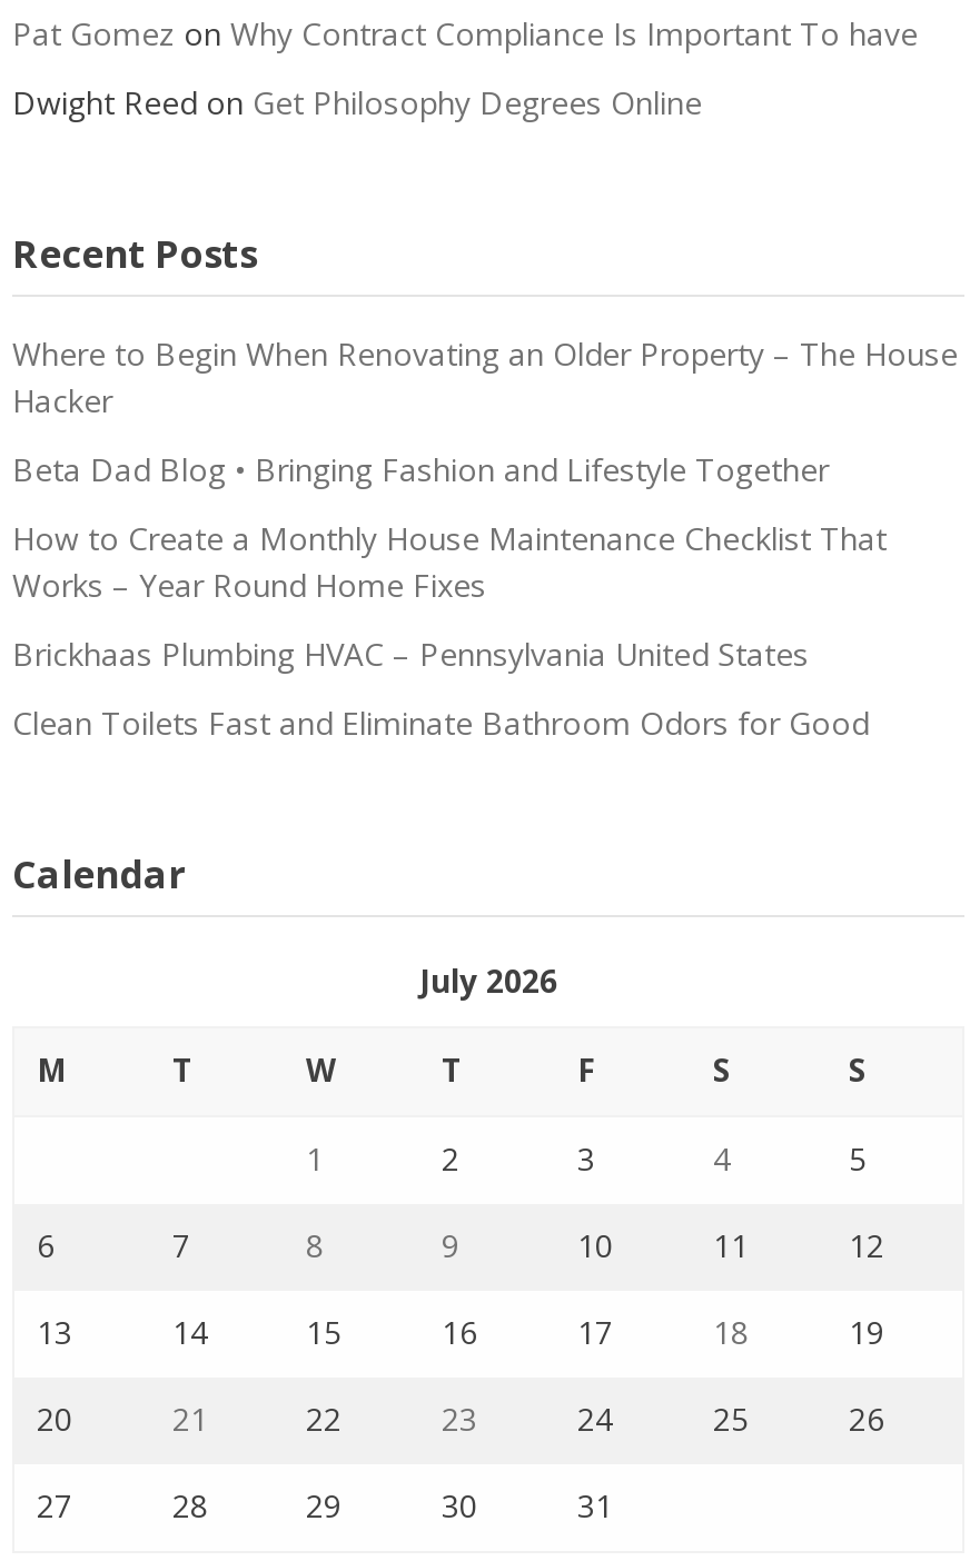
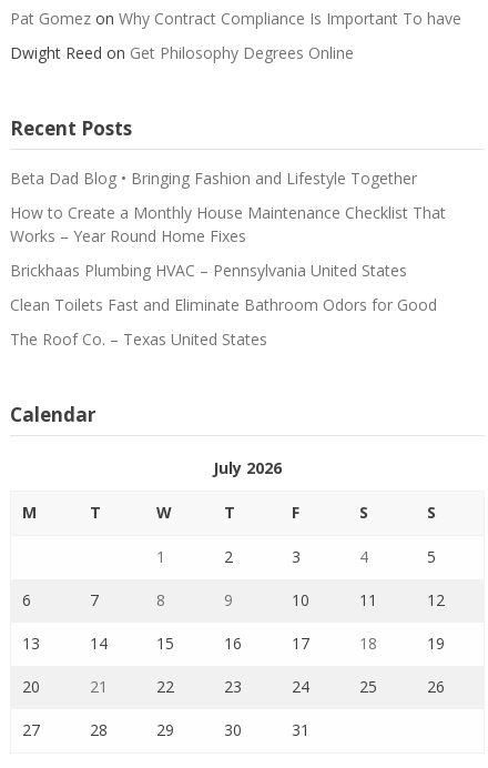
- Where to Begin When Renovating an Older Property – The House
- Hacker

moved up: Beta Dad Blog • Bringing Fashion and Lifestyle Together | How to Create a Monthly House Maintenance Checklist That | Works – Year Round Home Fixes | Brickhaas Plumbing HVAC – Pennsylvania United States | Clean Toilets Fast and Eliminate Bathroom Odors for Good

+ The Roof Co. – Texas United States
